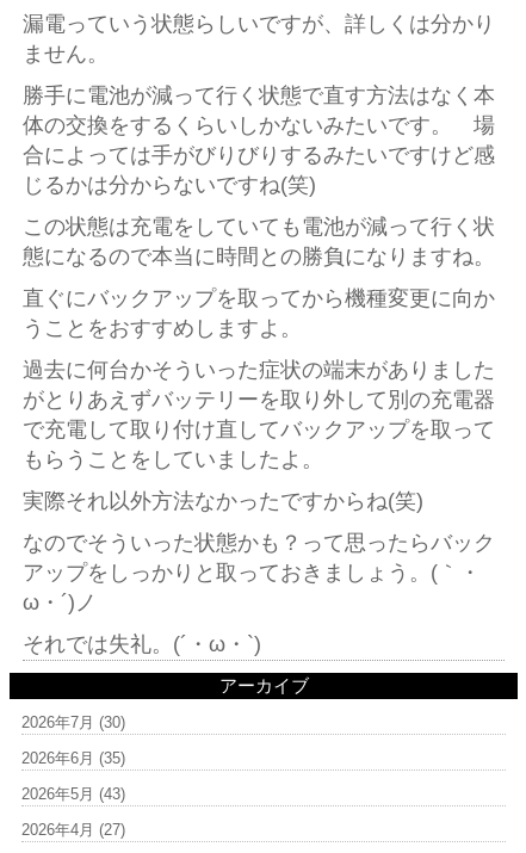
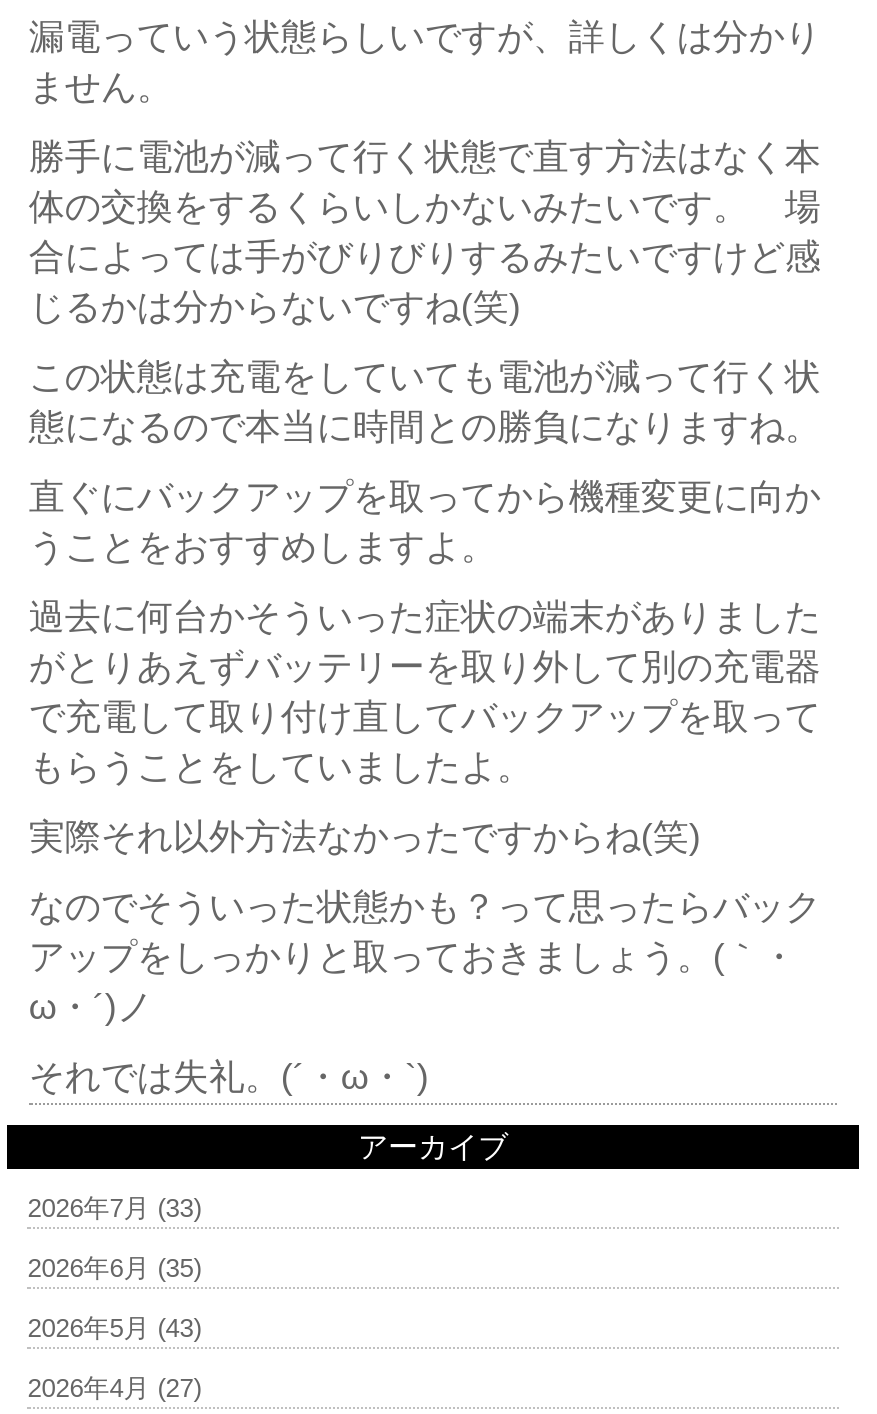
- 2026年7月(30)
+ 2026年7月(33)
